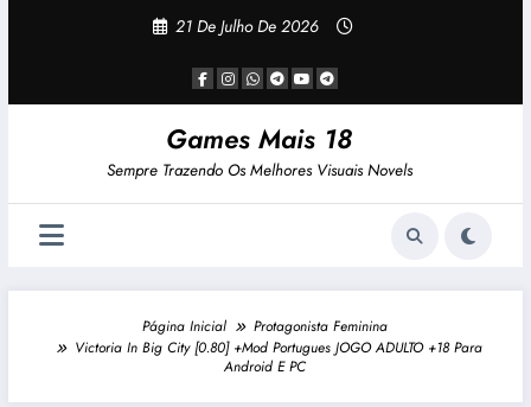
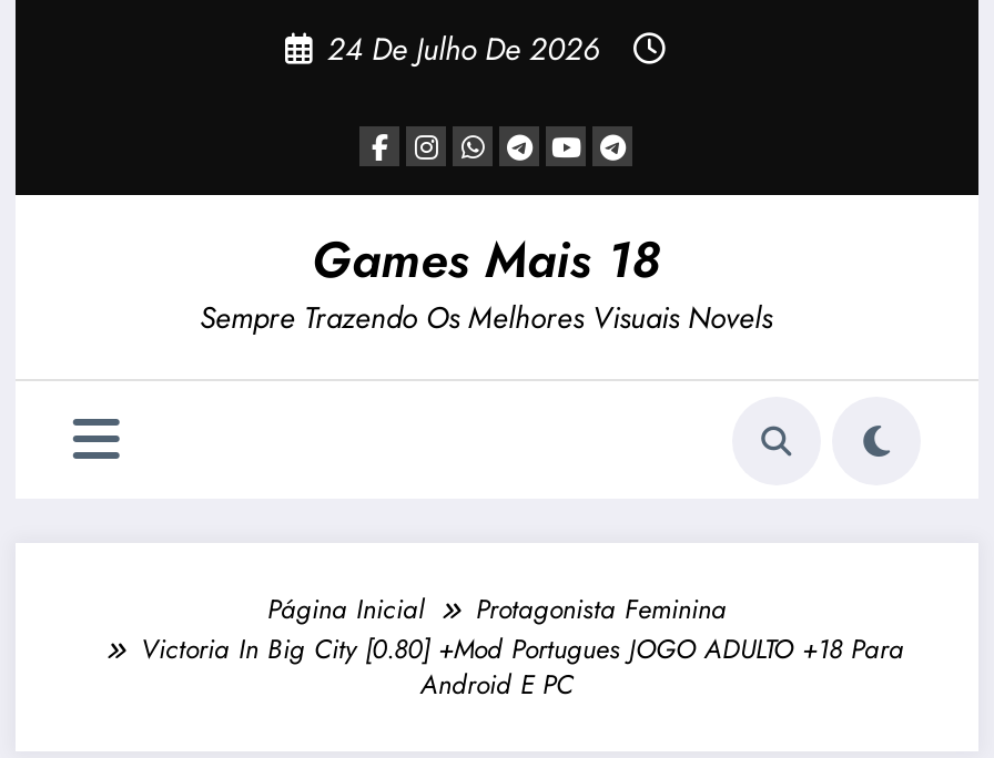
- 21 De Julho De 2026
+ 24 De Julho De 2026
